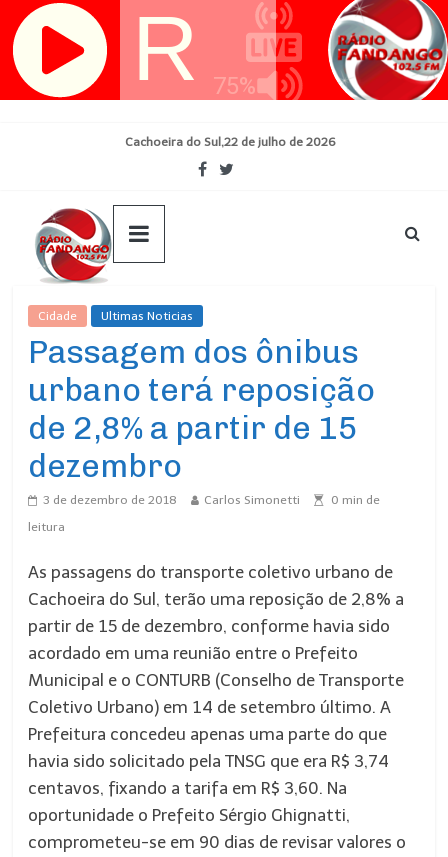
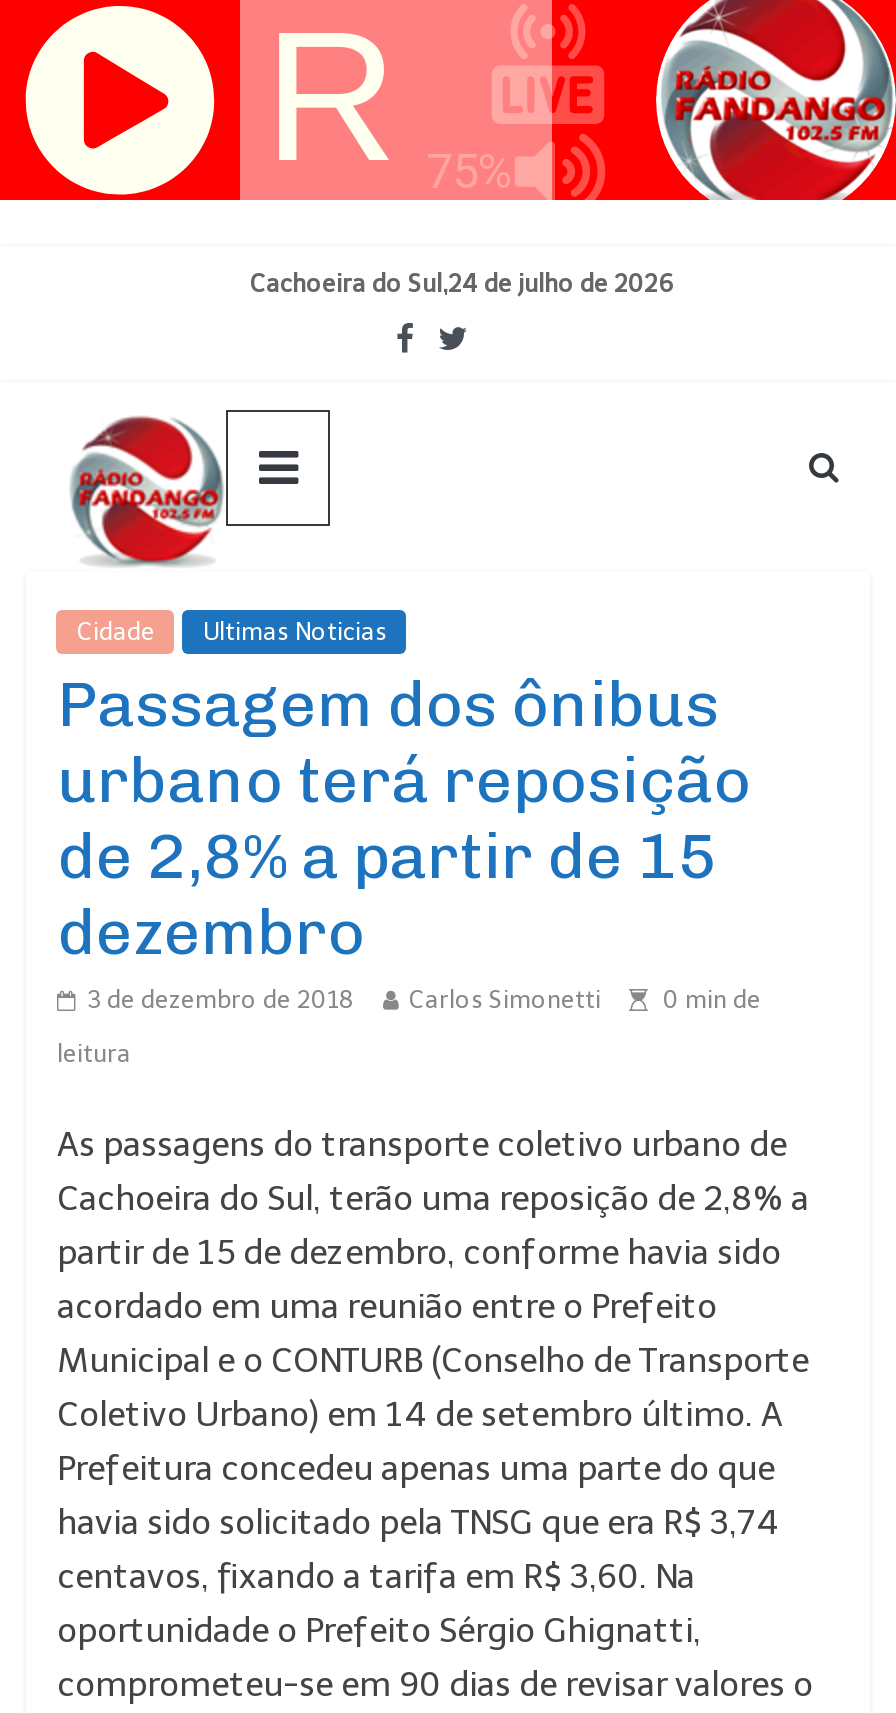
- Cachoeira do Sul,22 de julho de 2026
+ Cachoeira do Sul,24 de julho de 2026
